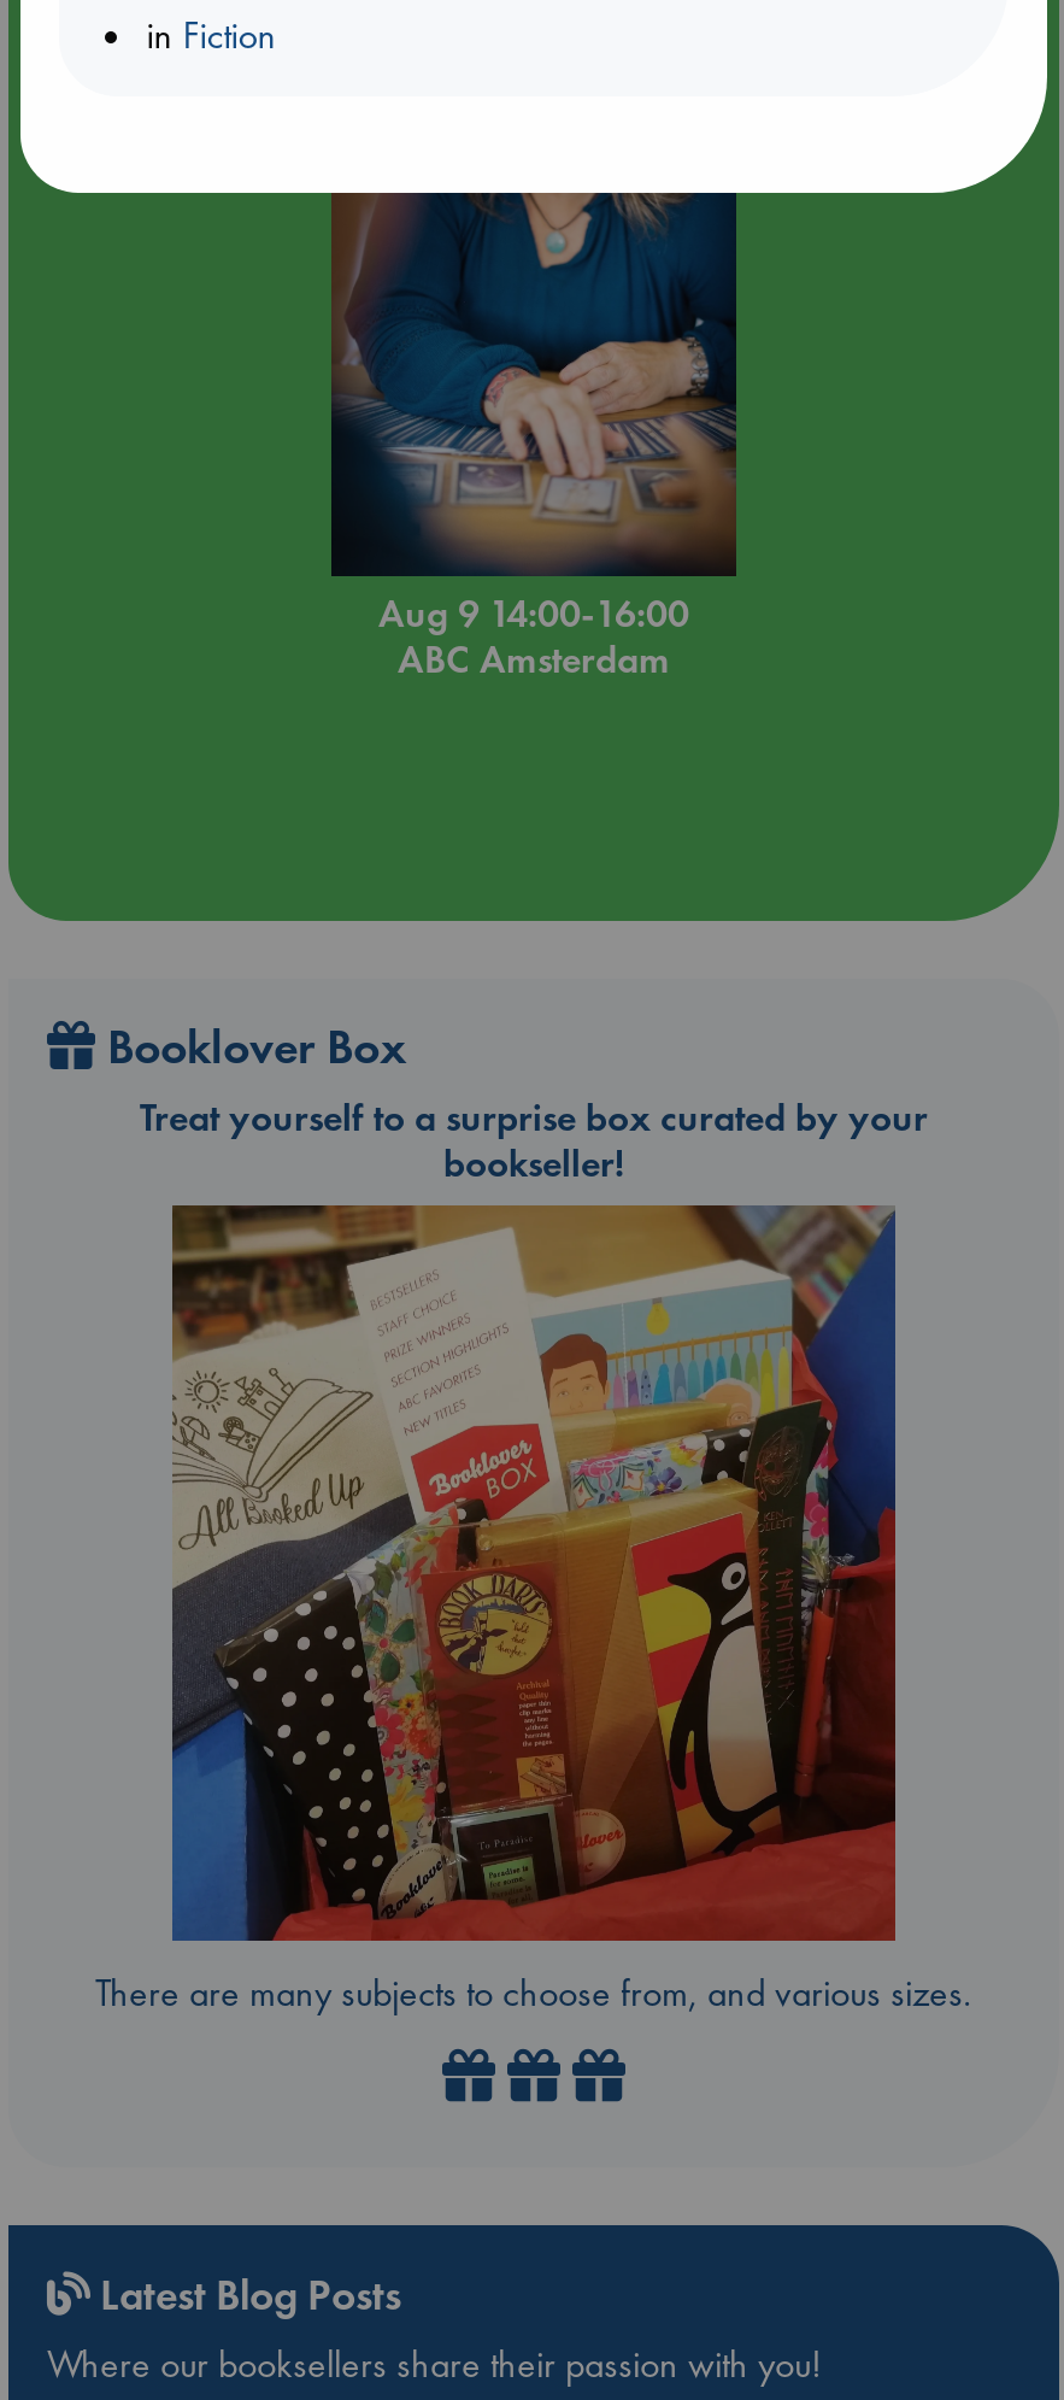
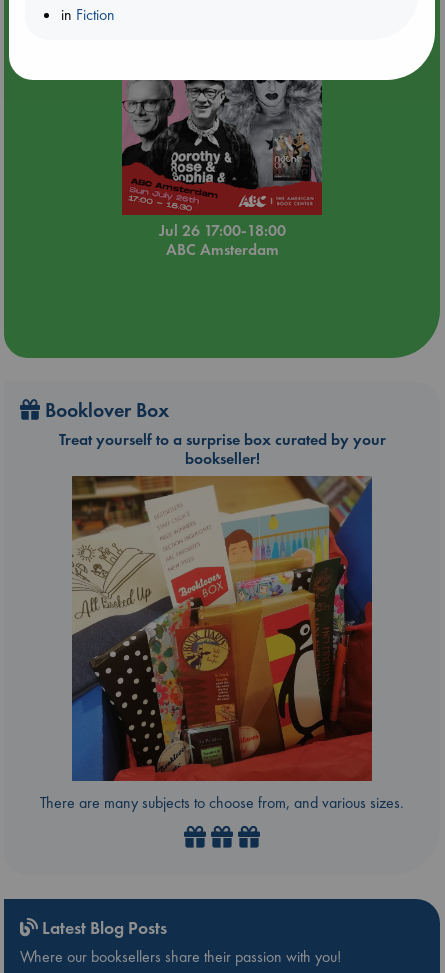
- [image]
- Aug 9 14:00-16:00
+ [image]
+ Jul 26 17:00-18:00
